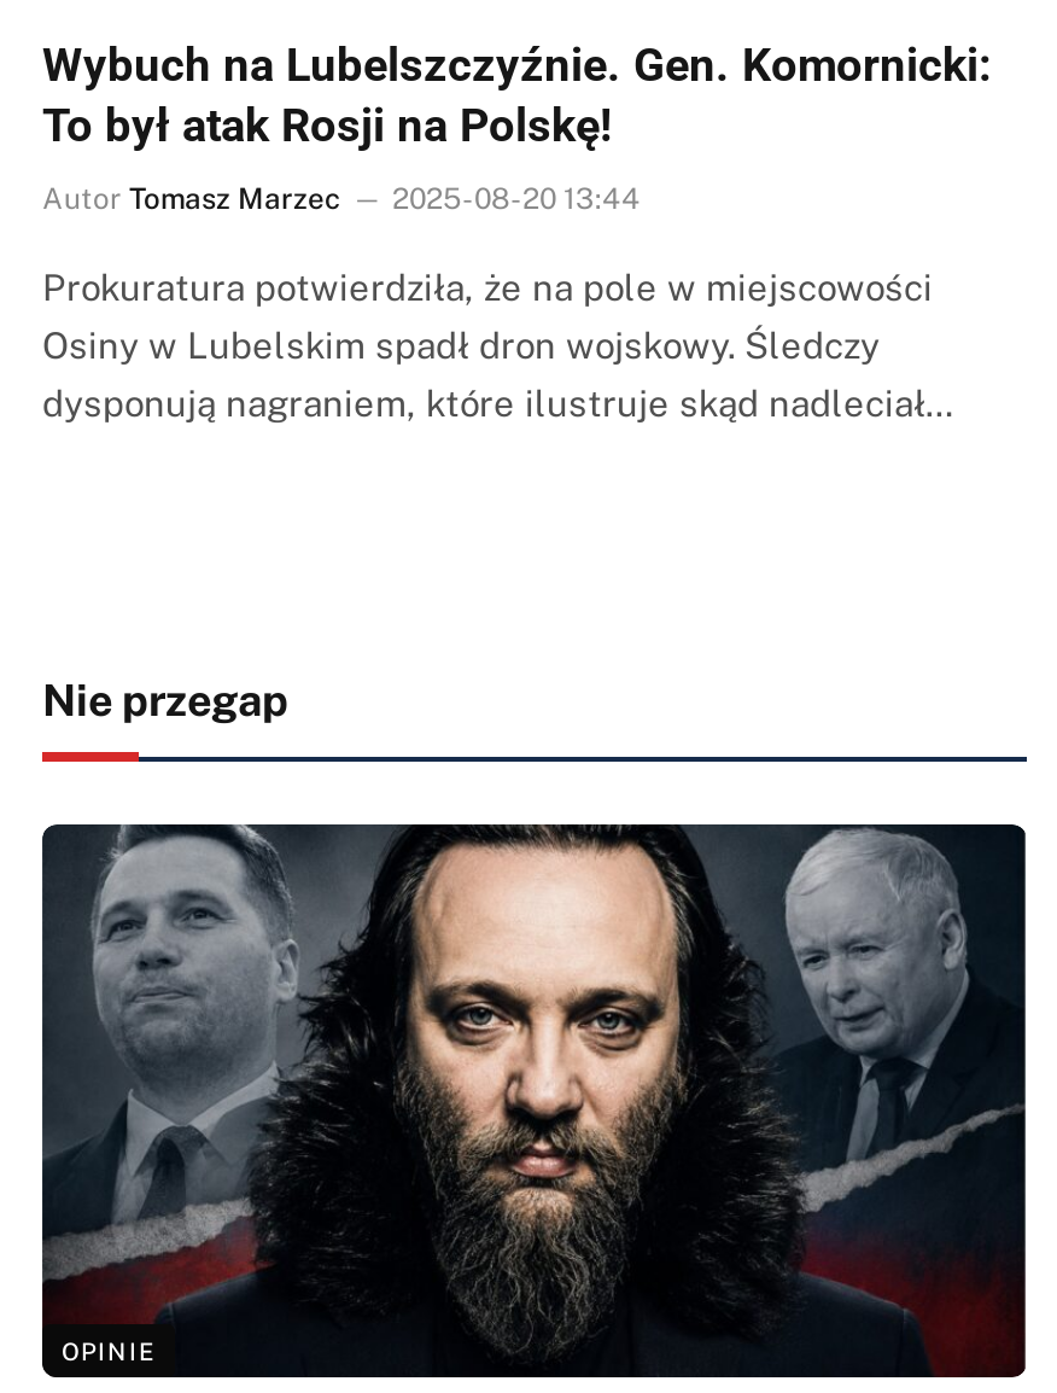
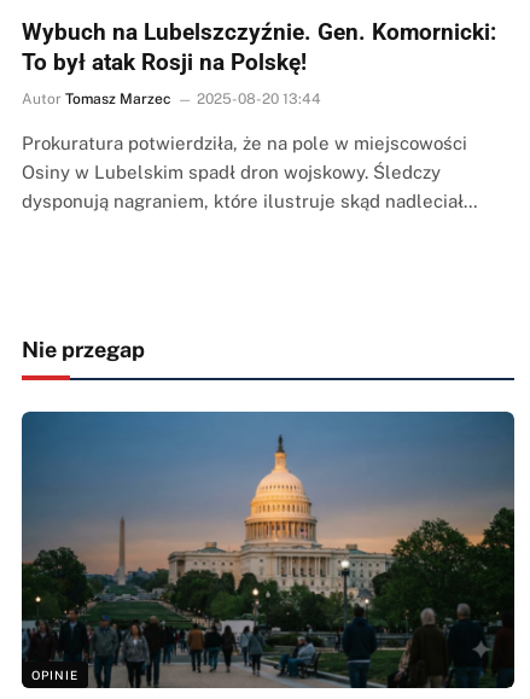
- [image]
+ [image]
